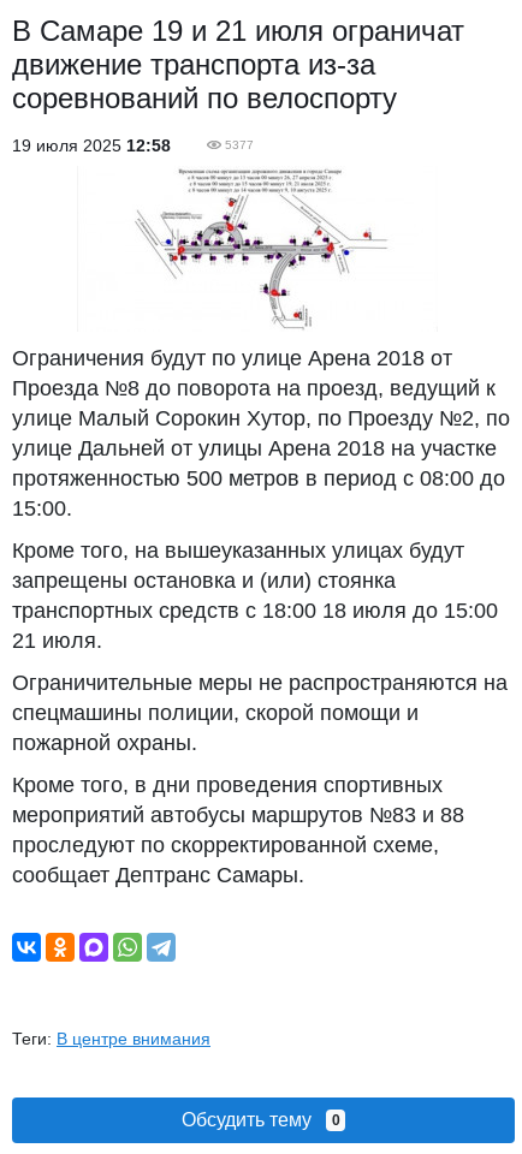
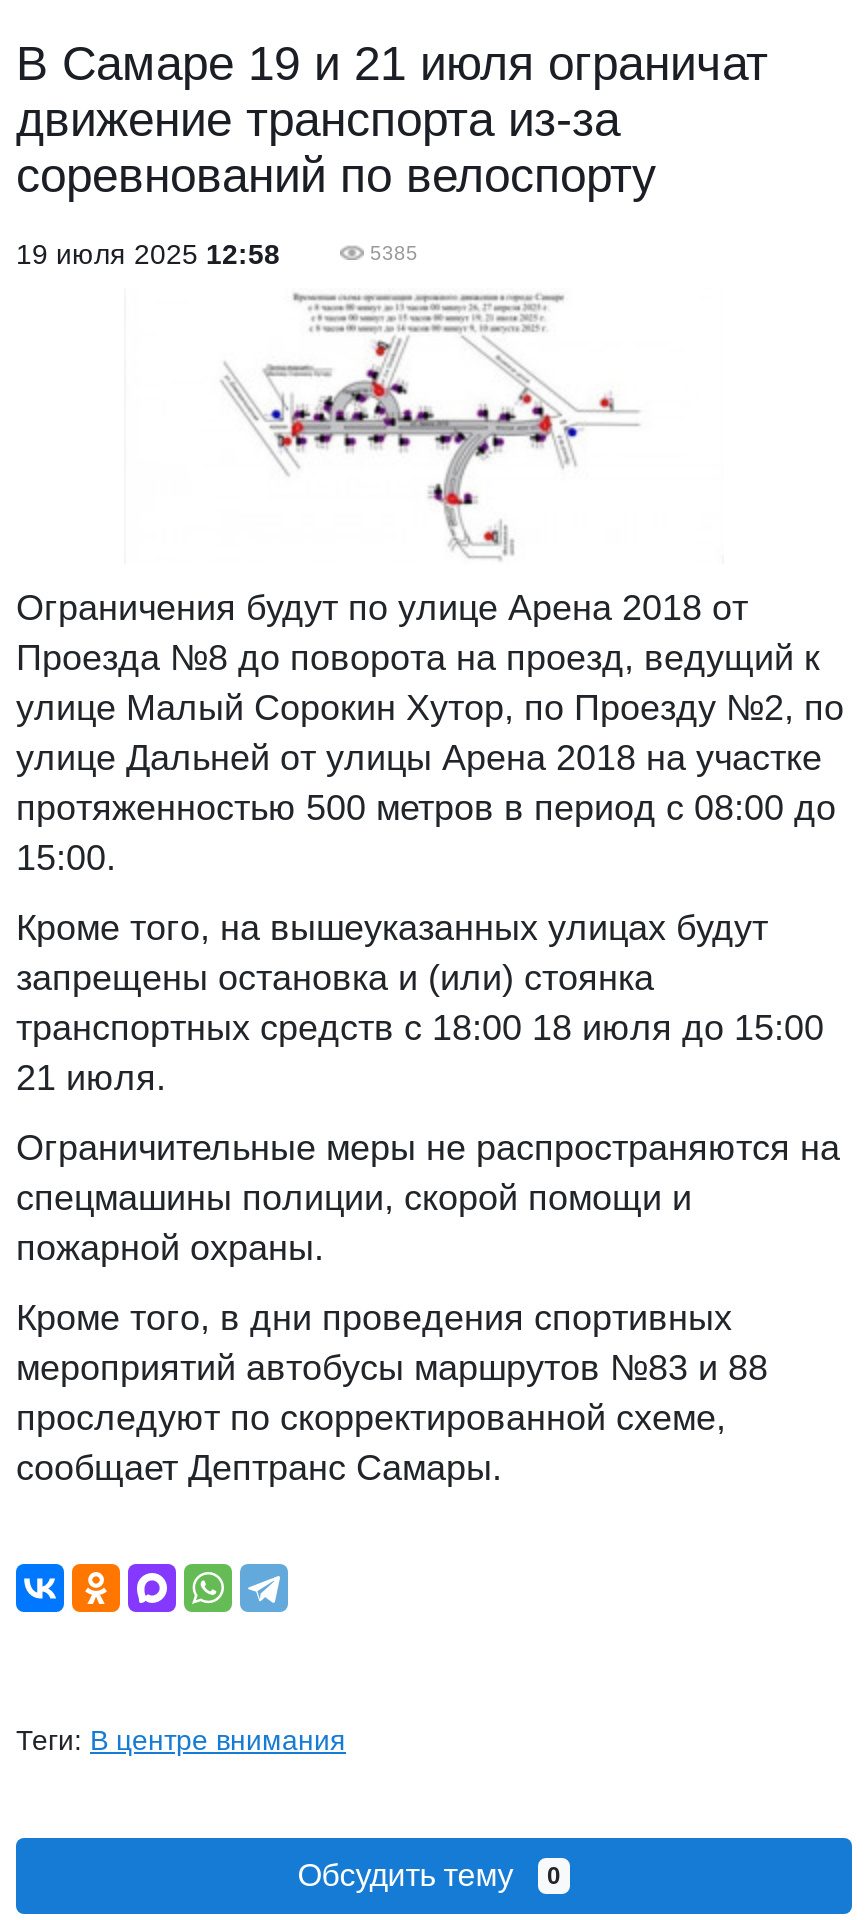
- 5377
+ 5385
